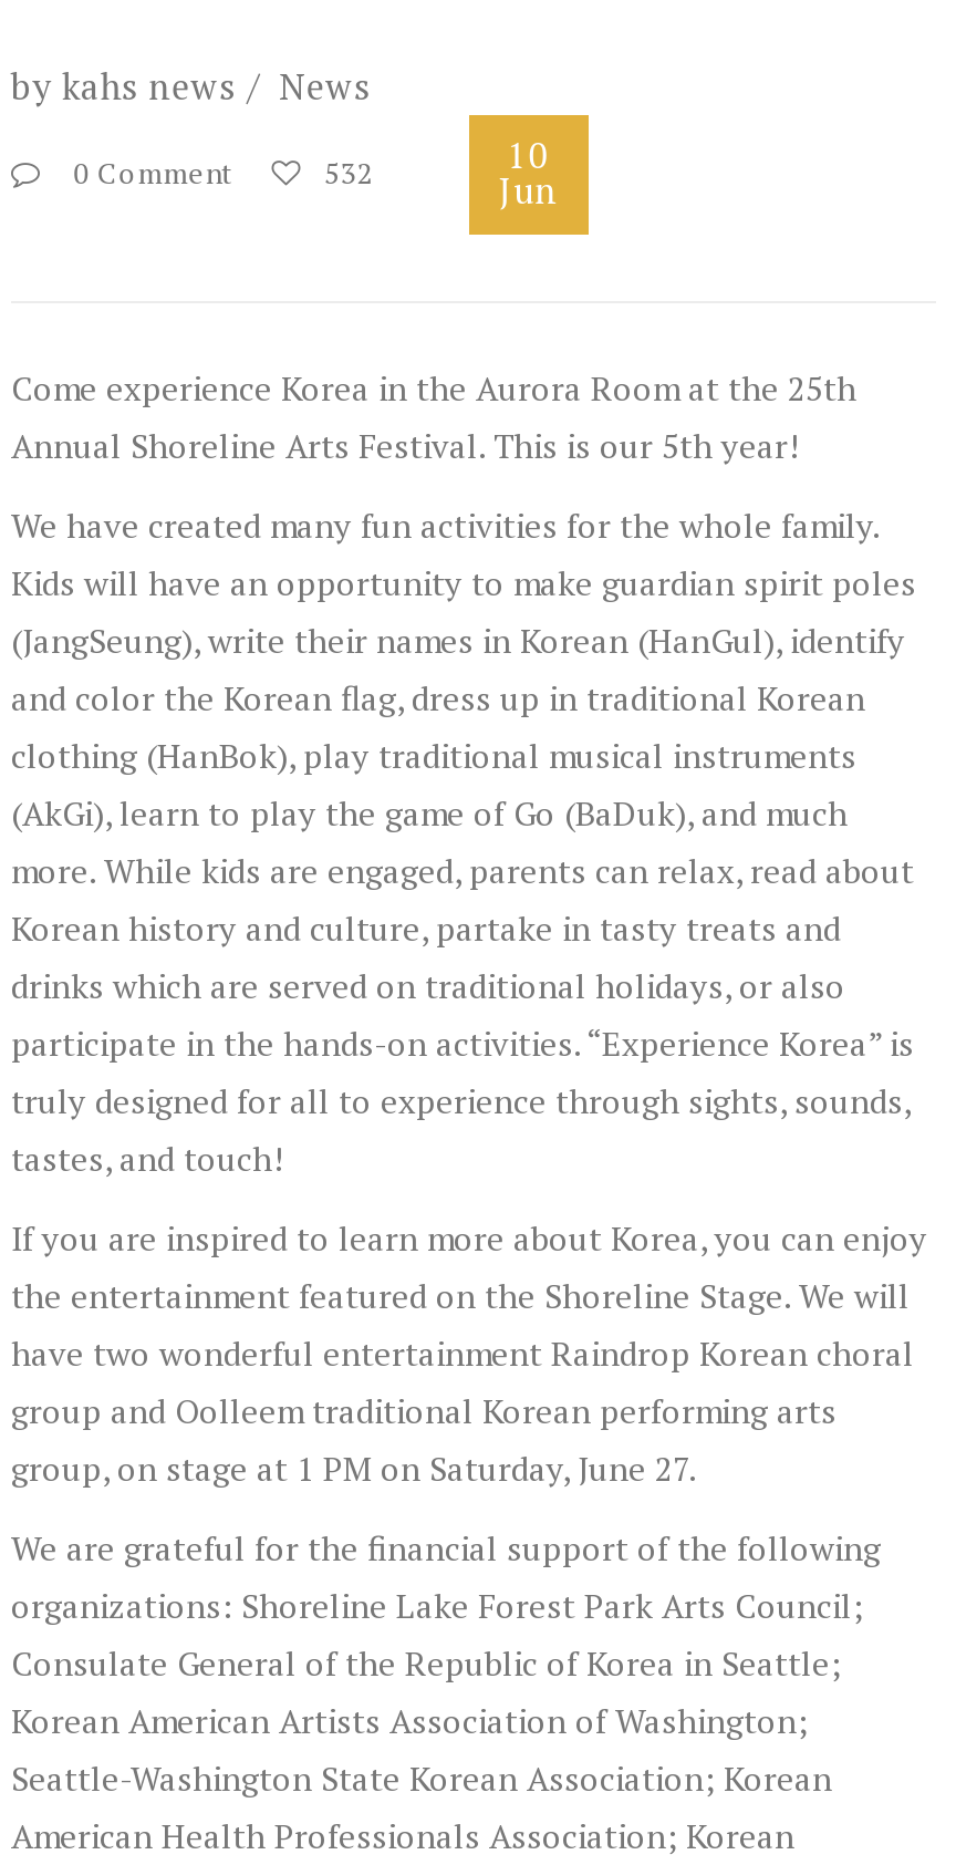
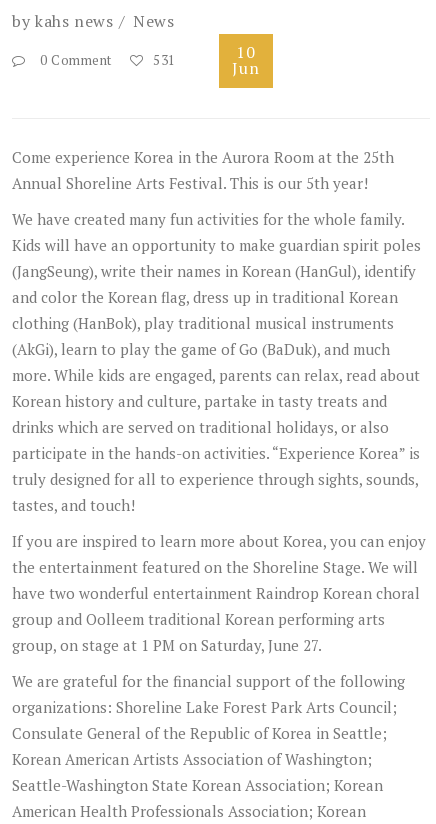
- 532
+ 531
